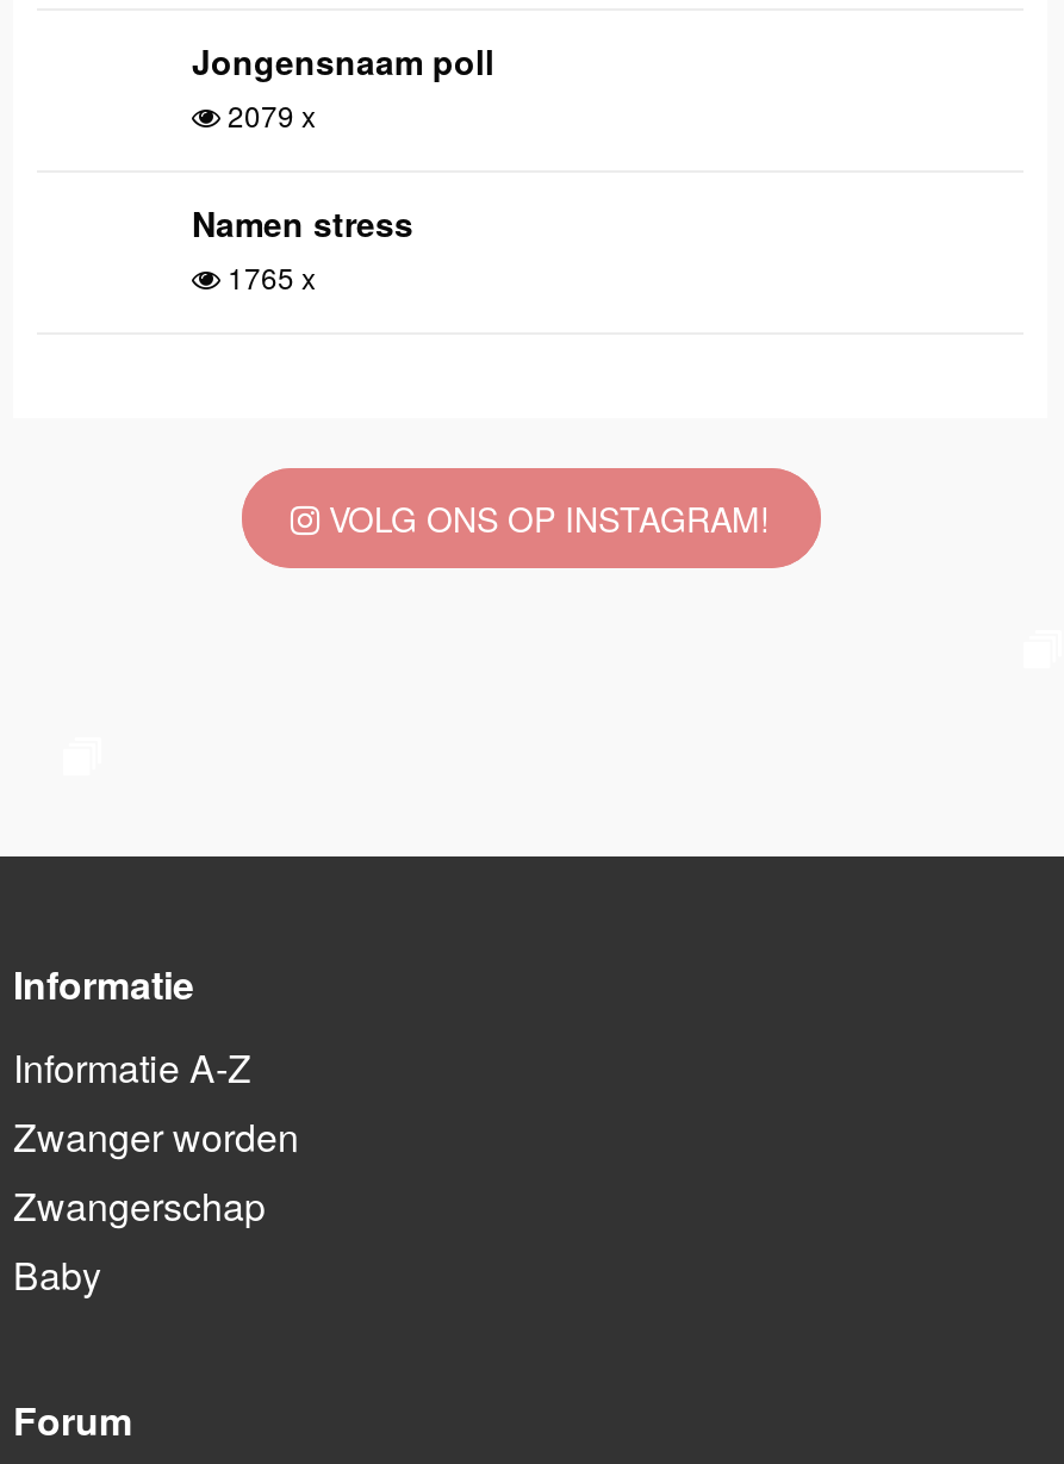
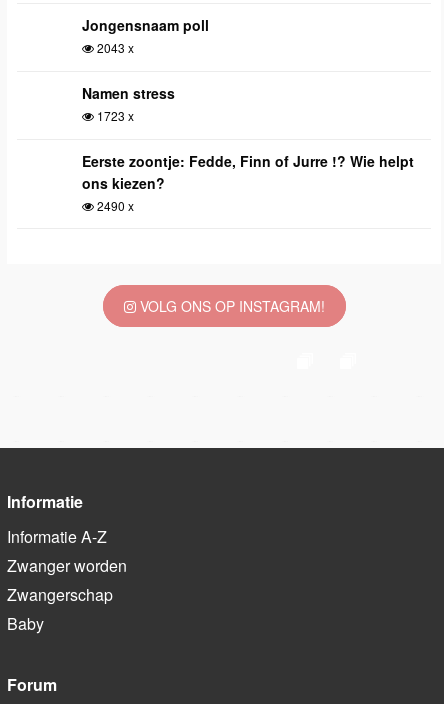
- 2079 x
+ 2043 x

- 1765 x
+ 1723 x
+ Eerste zoontje: Fedde, Finn of Jurre !? Wie helpt
+ ons kiezen?
+ 2490 x
